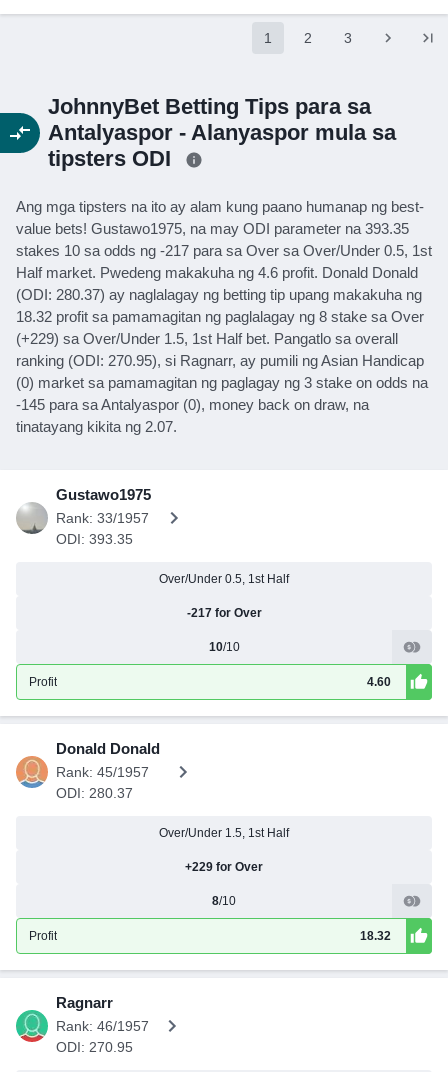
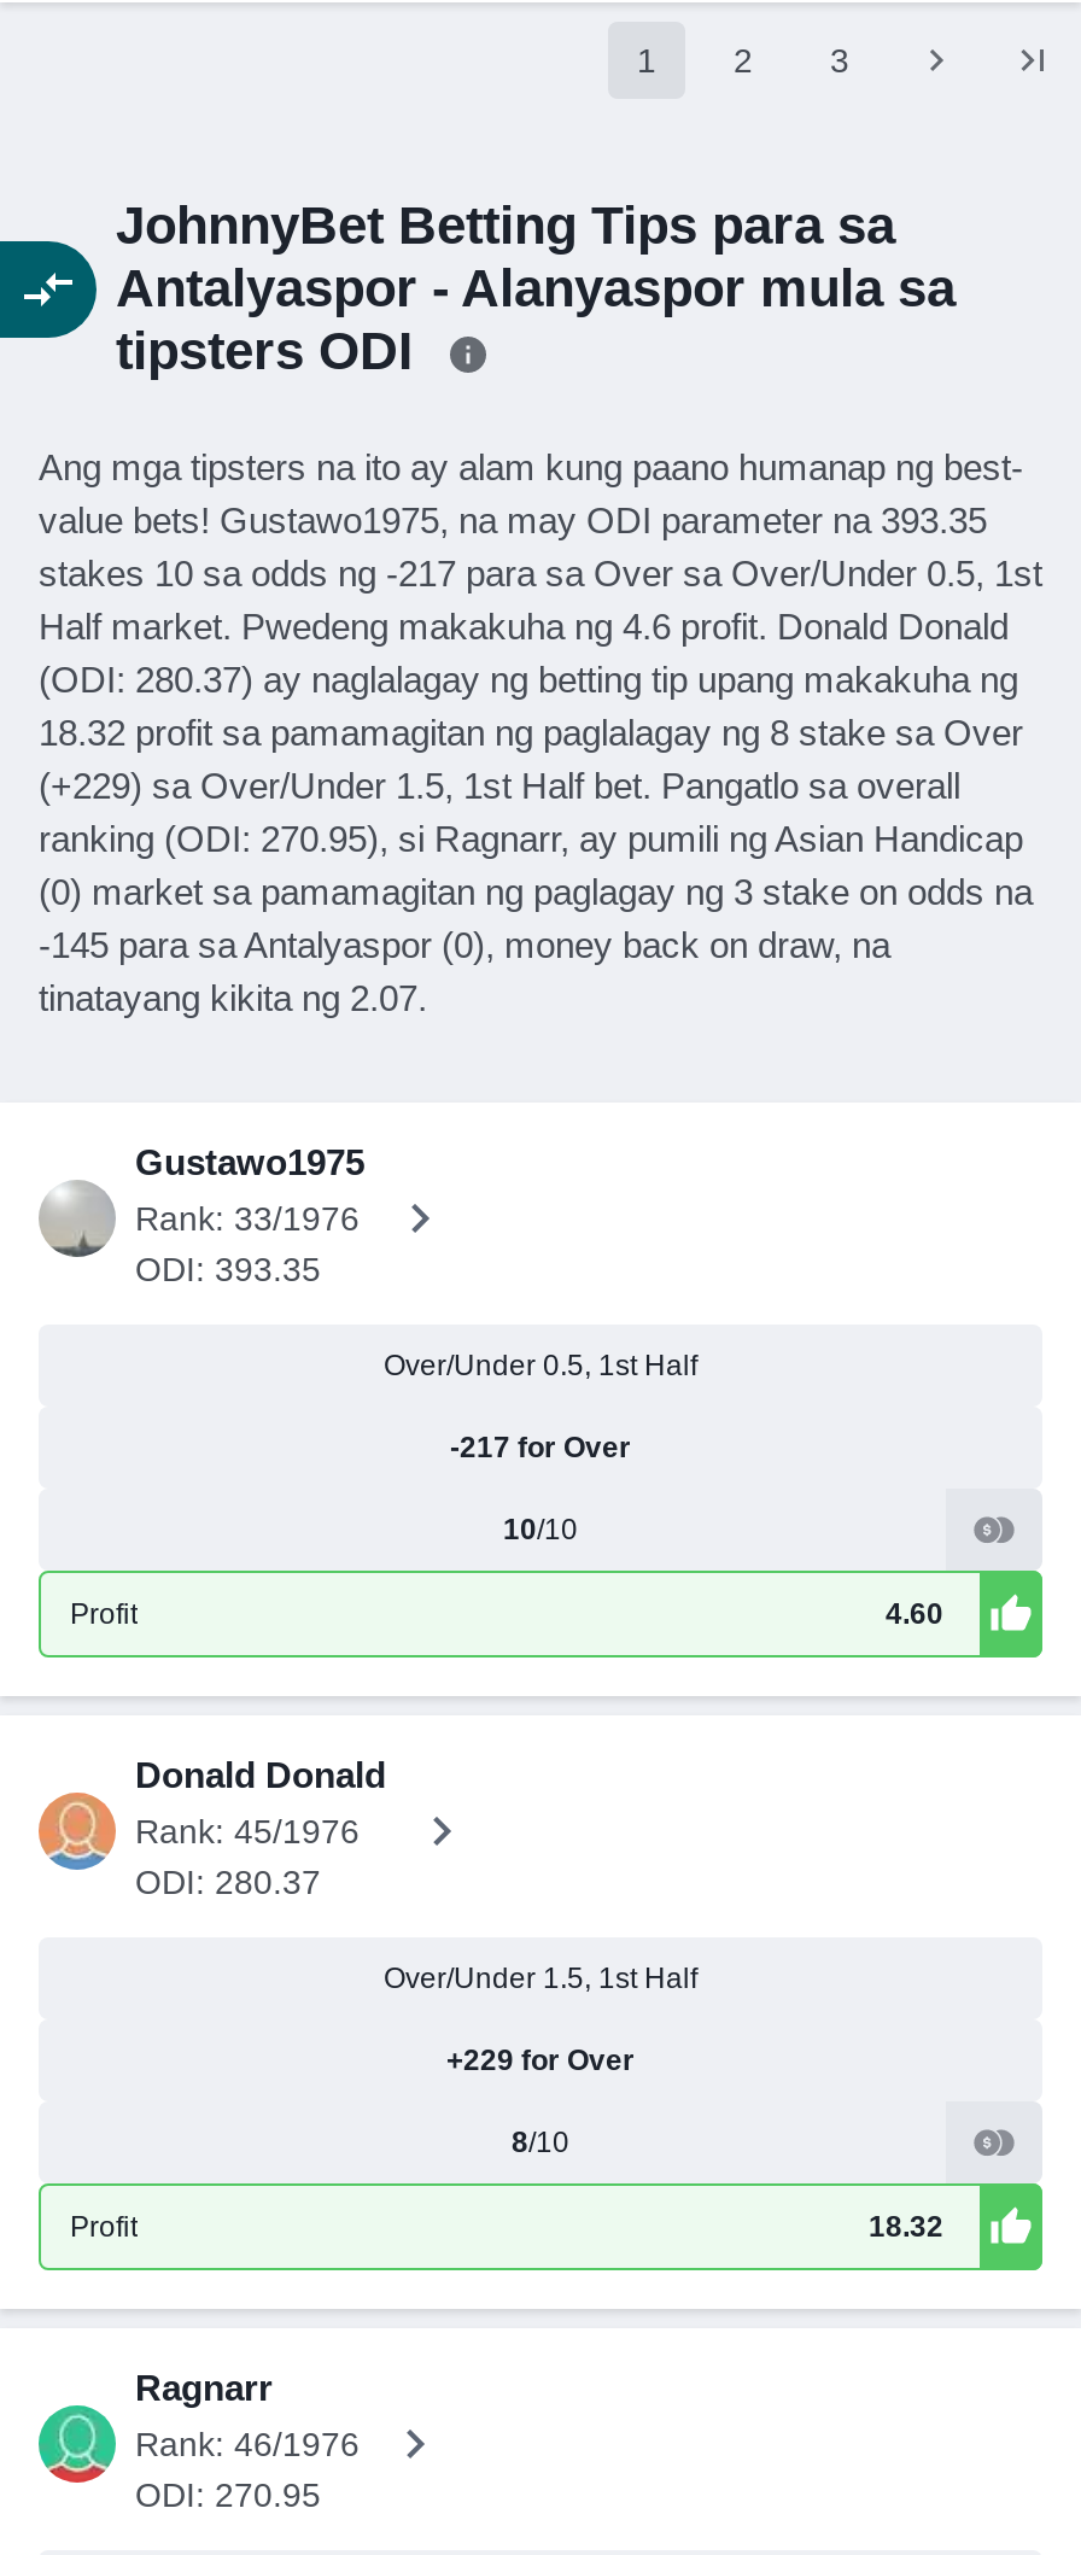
- Rank: 33/1957
+ Rank: 33/1976

- Rank: 45/1957
+ Rank: 45/1976

- Rank: 46/1957
+ Rank: 46/1976
